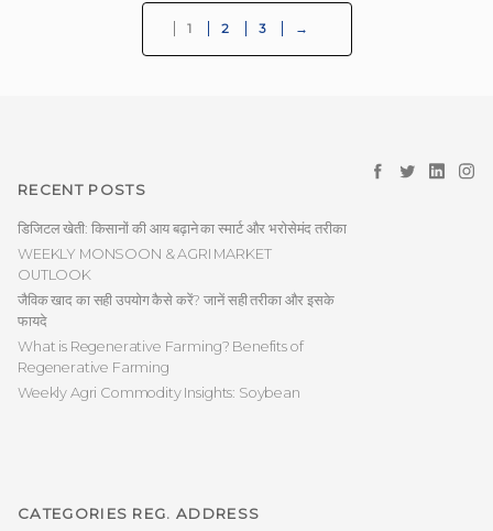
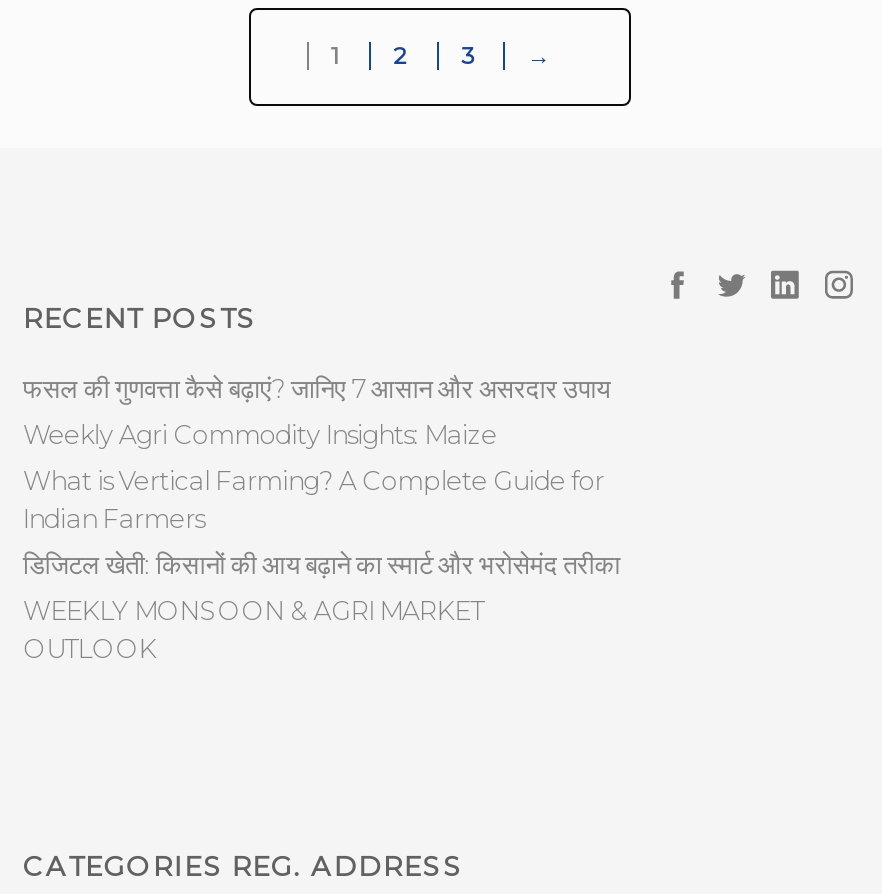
+ फसल की गुणवत्ता कैसे बढ़ाएं? जानिए 7 आसान और असरदार उपाय
+ Weekly Agri Commodity Insights: Maize
+ What is Vertical Farming? A Complete Guide for
+ Indian Farmers

moved down: डिजिटल खेती: किसानों की आय बढ़ाने का स्मार्ट और भरोसेमंद तरीका | WEEKLY MONSOON & AGRI MARKET | OUTLOOK

- जैविक खाद का सही उपयोग कैसे करें? जानें सही तरीका और इसके
- फायदे
- What is Regenerative Farming? Benefits of
- Regenerative Farming
- Weekly Agri Commodity Insights: Soybean
